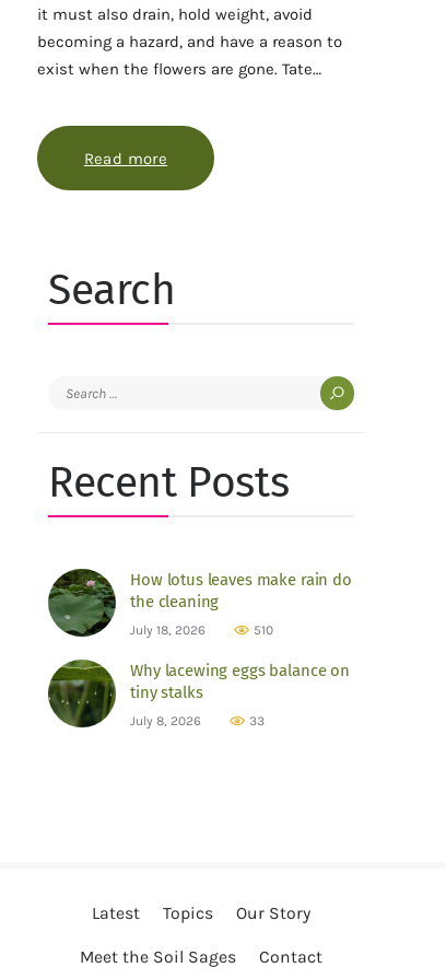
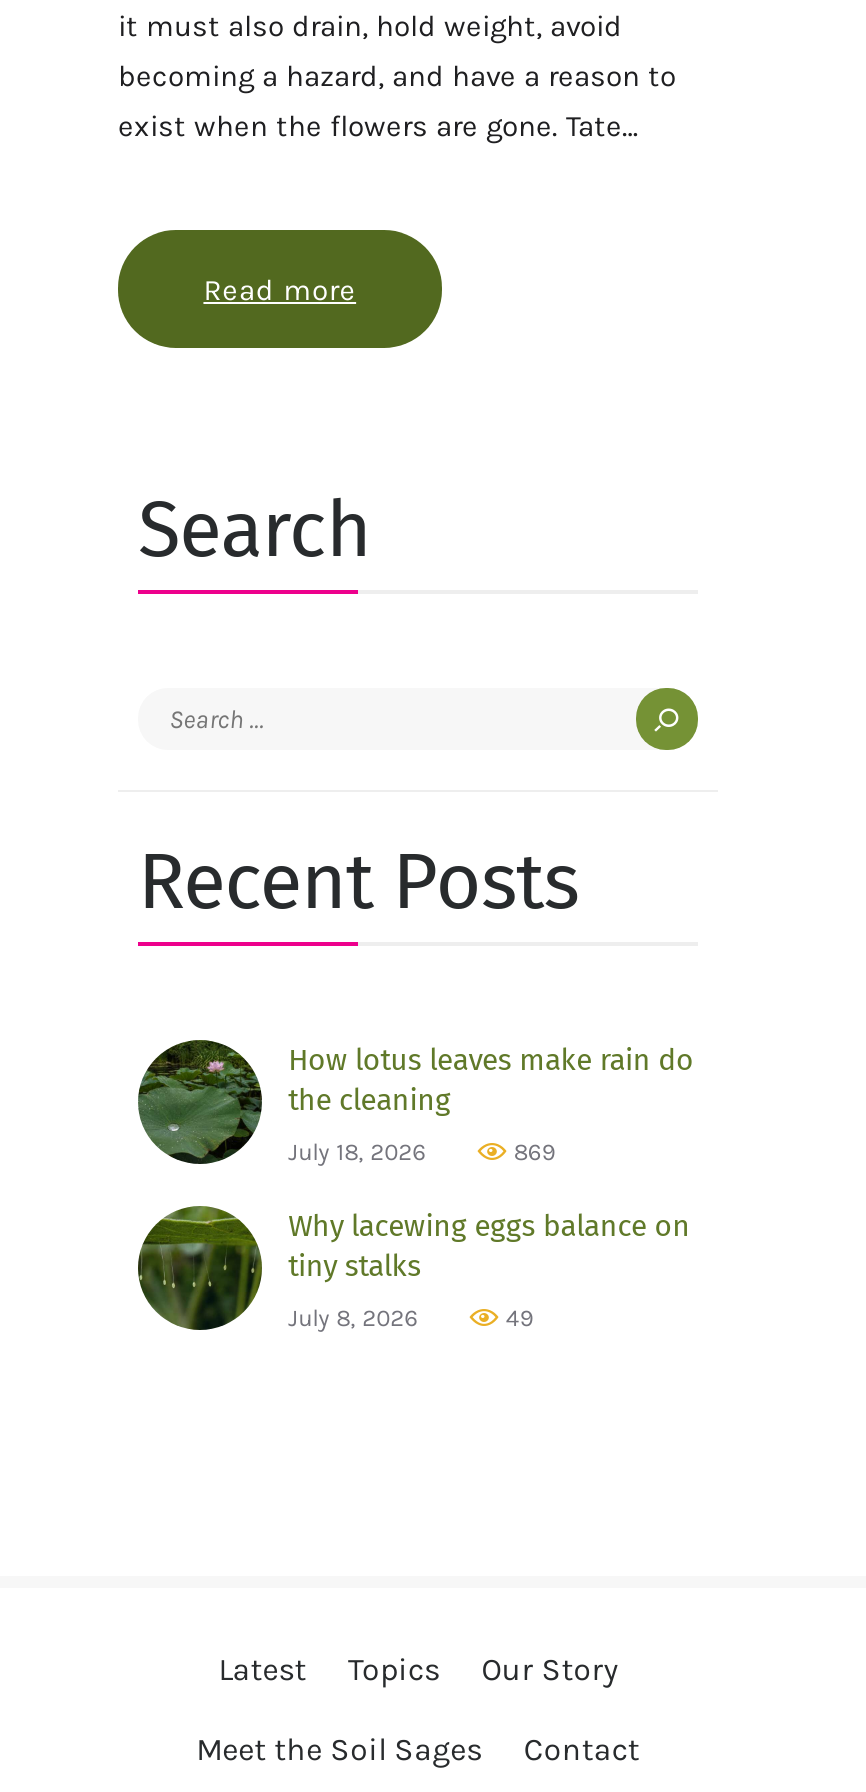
- 510
+ 869

- 33
+ 49
